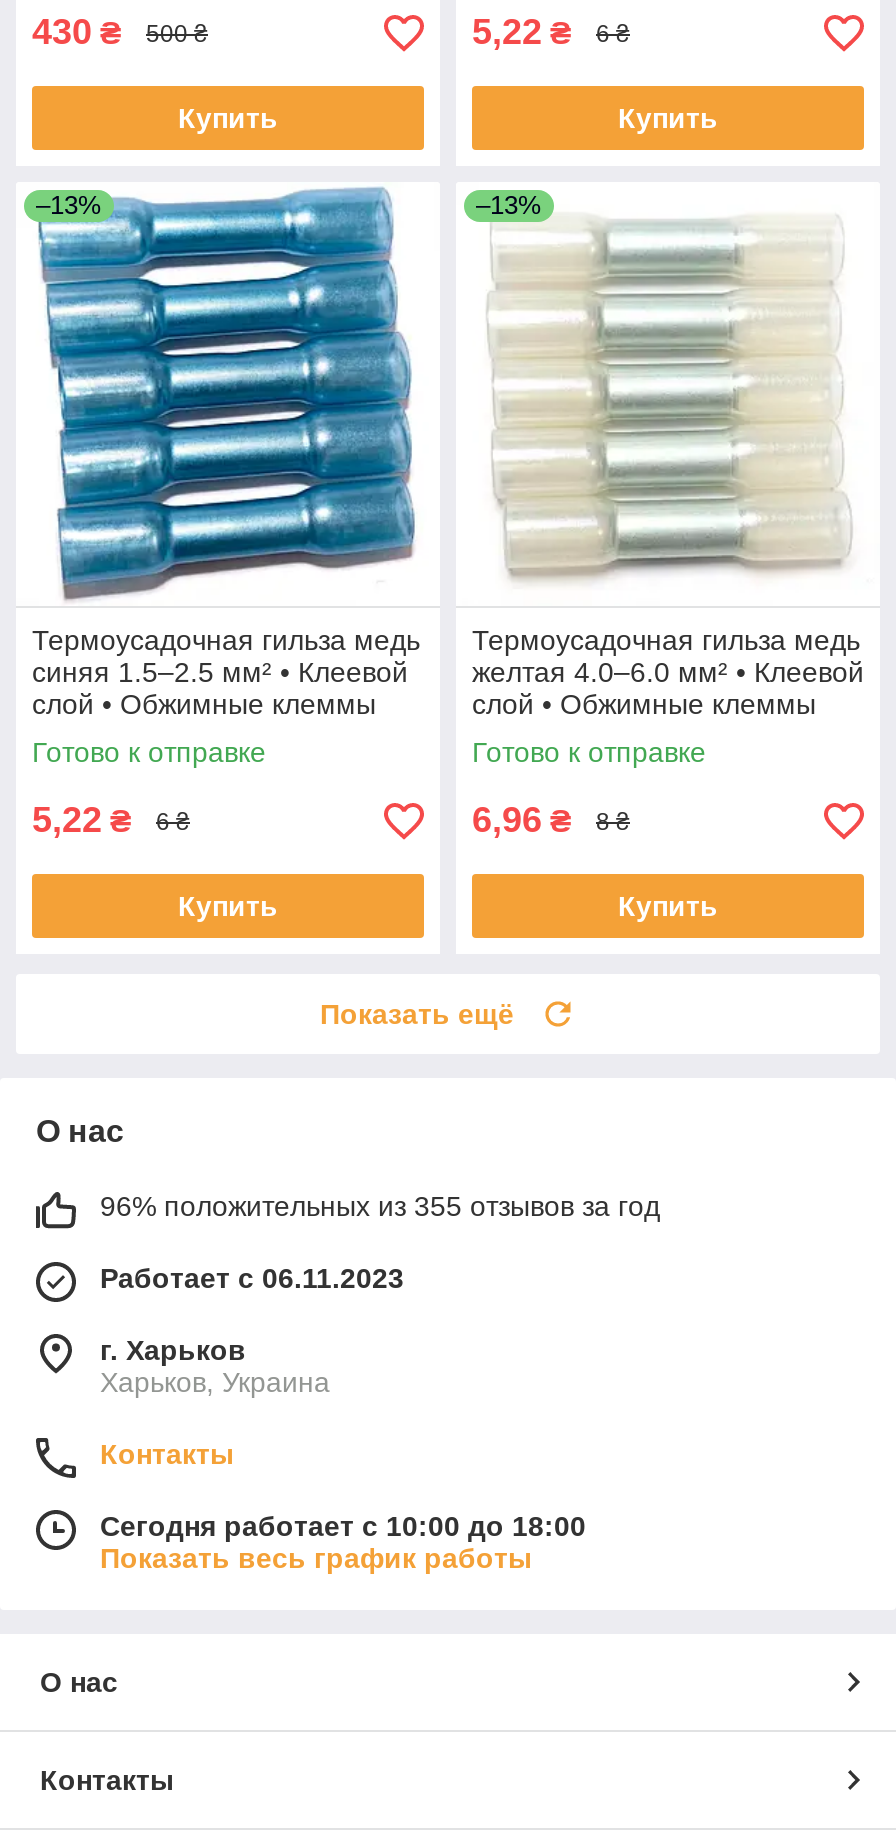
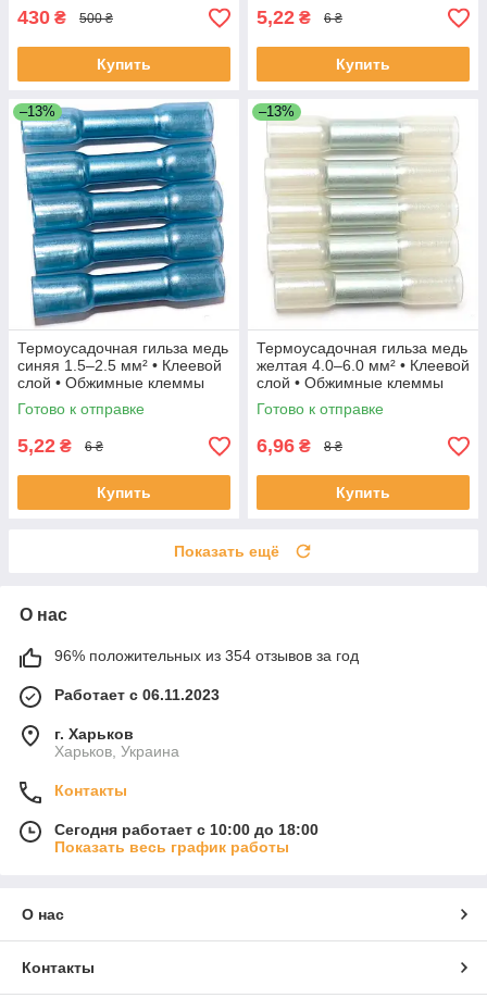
- 96% положительных из 355 отзывов за год
+ 96% положительных из 354 отзывов за год
